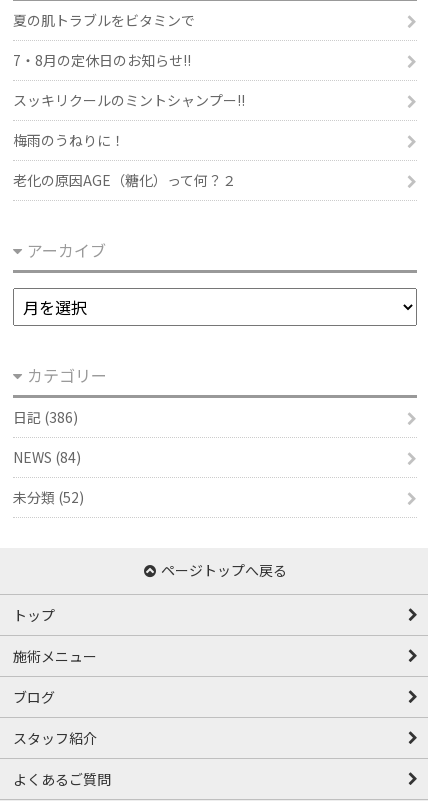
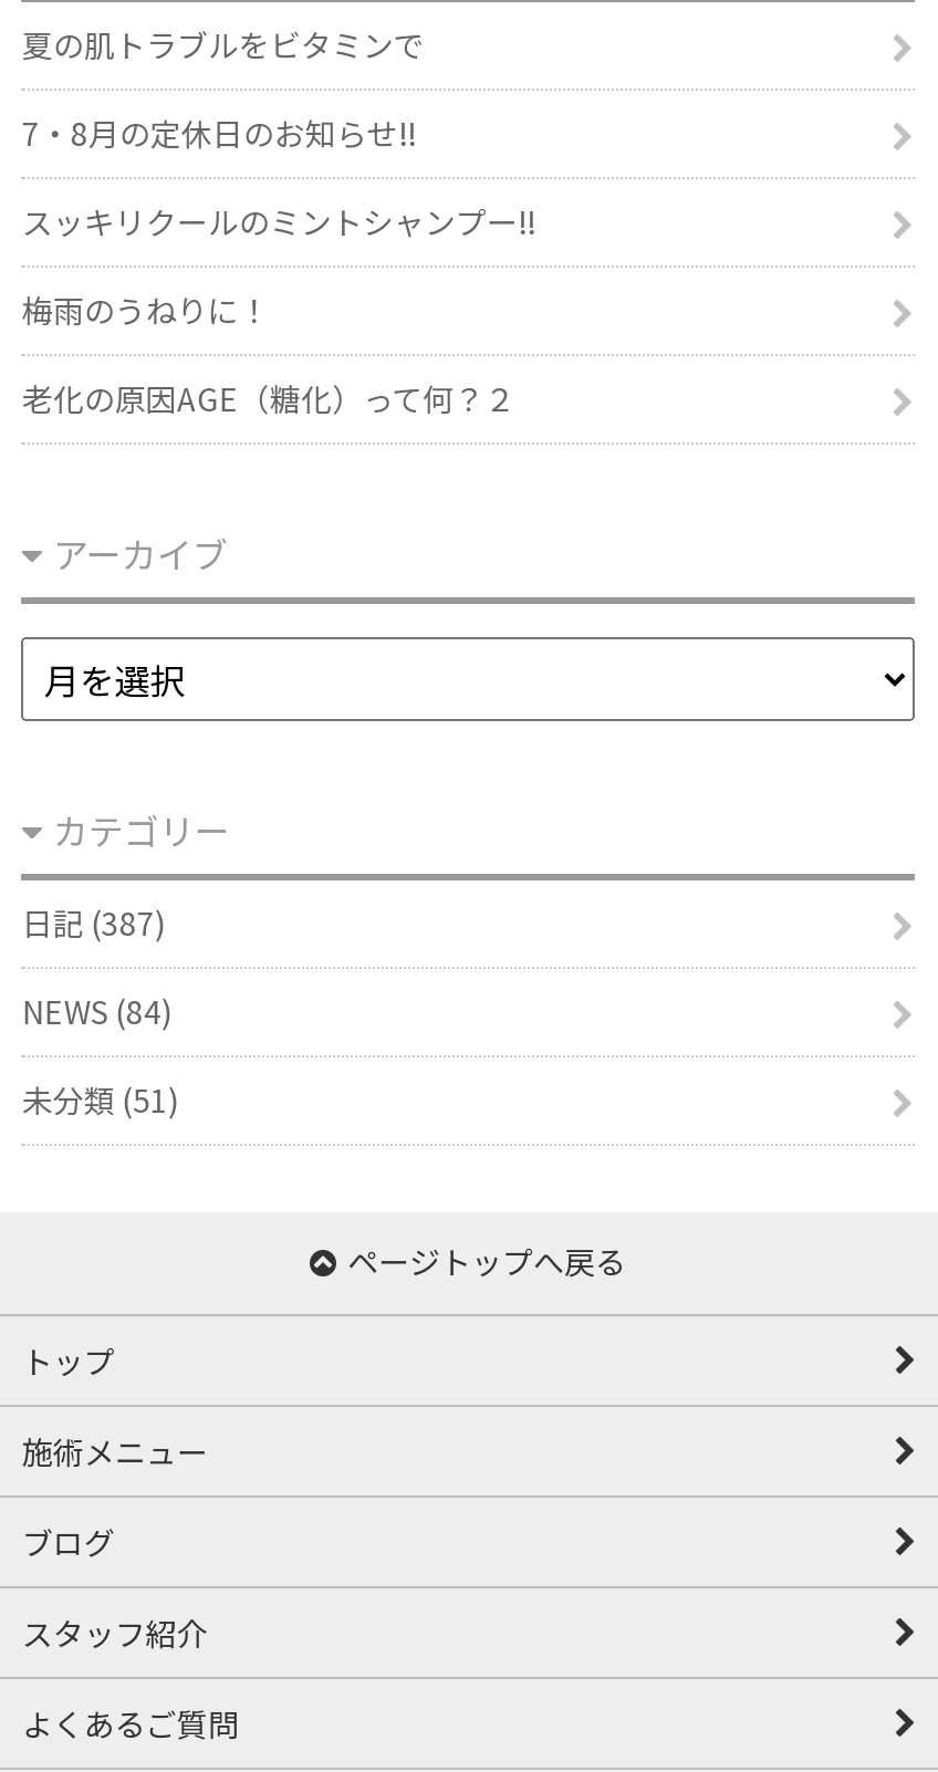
- 日記 (386)
+ 日記 (387)

- 未分類 (52)
+ 未分類 (51)
